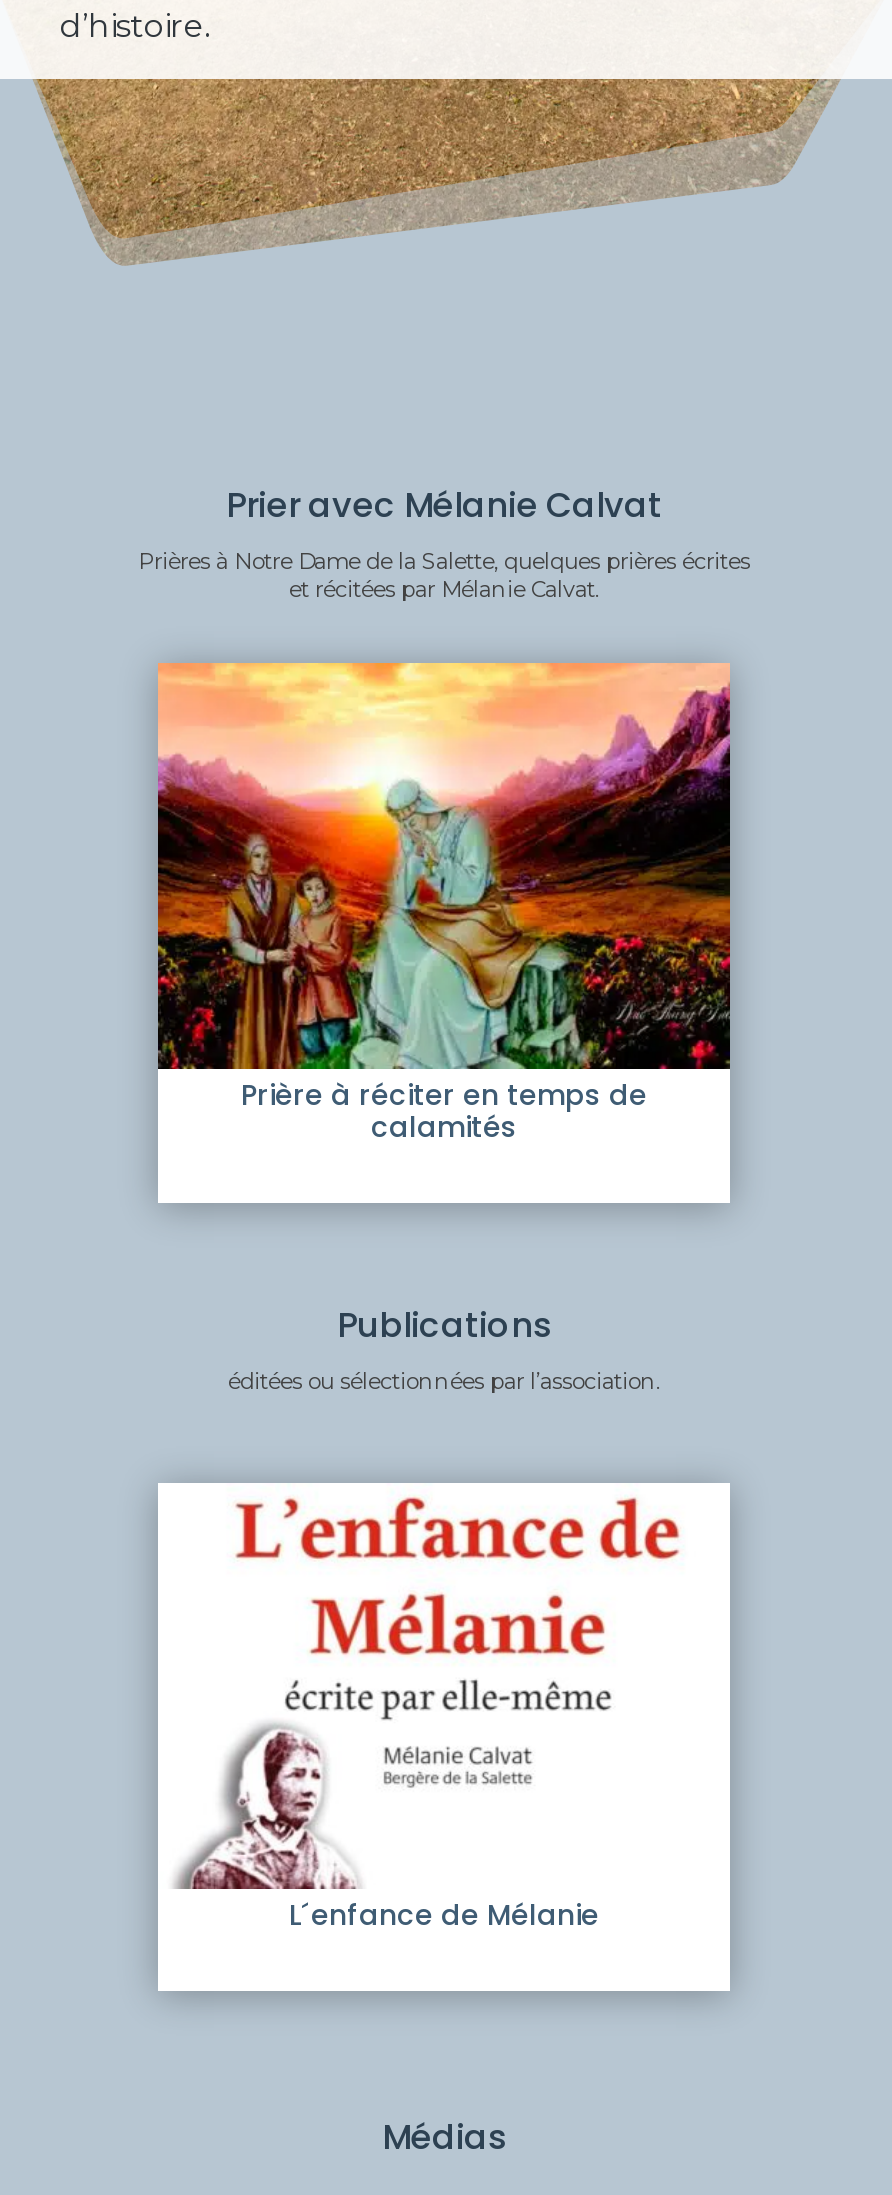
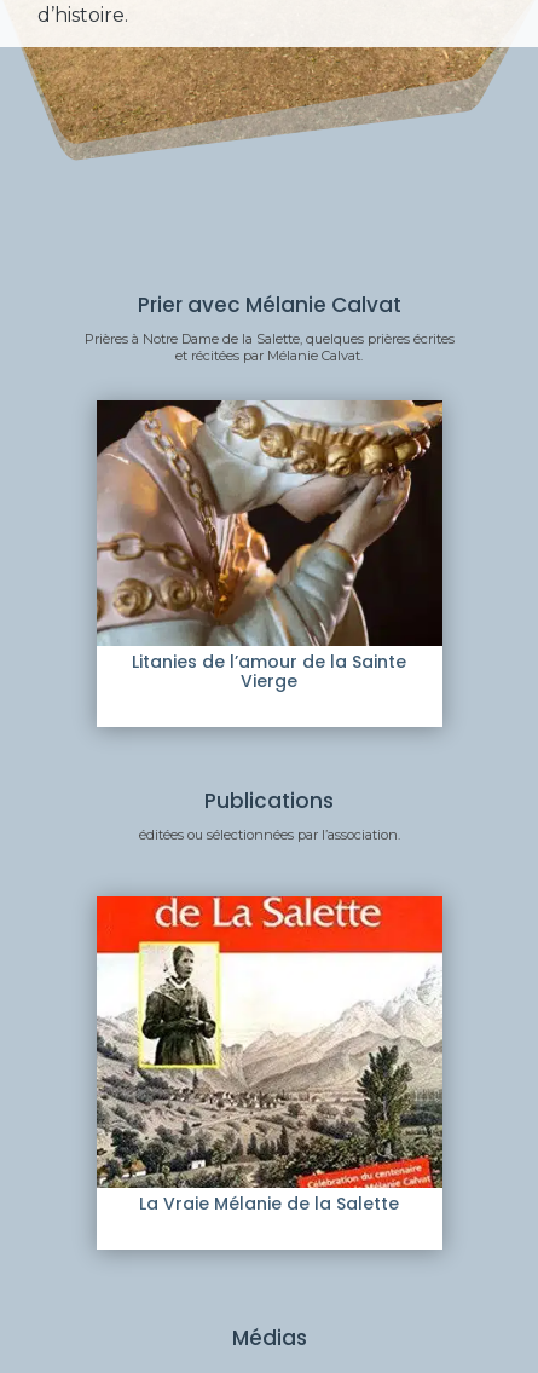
- [image]
- Prière à réciter en temps de
- calamités
+ [image]
+ Litanies de l’amour de la Sainte
+ Vierge

- [image]
- L´enfance de Mélanie
+ [image]
+ La Vraie Mélanie de la Salette
